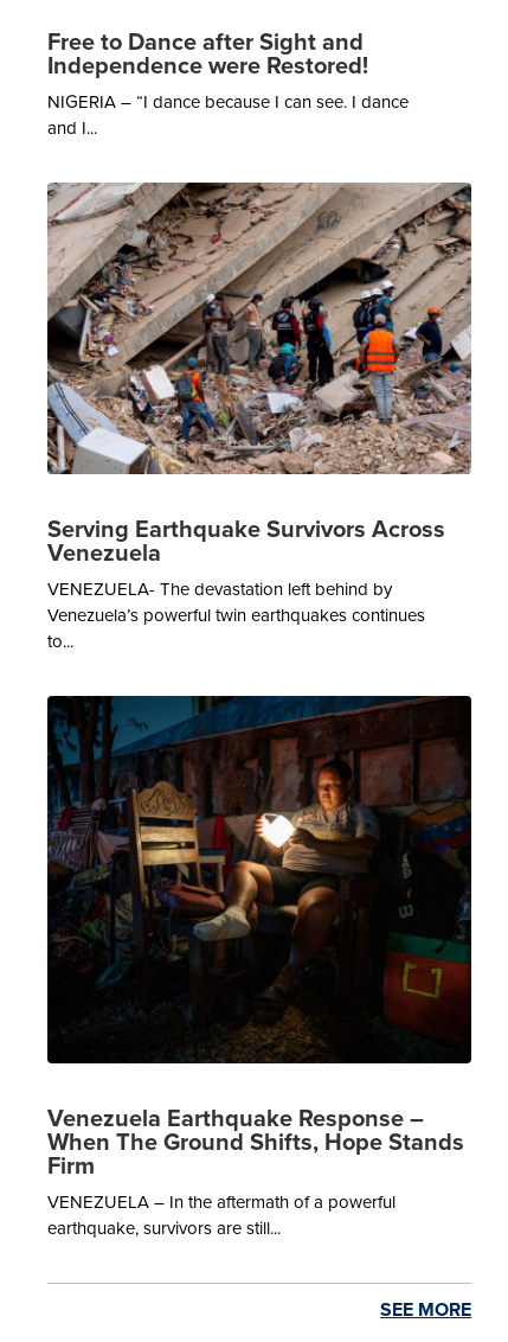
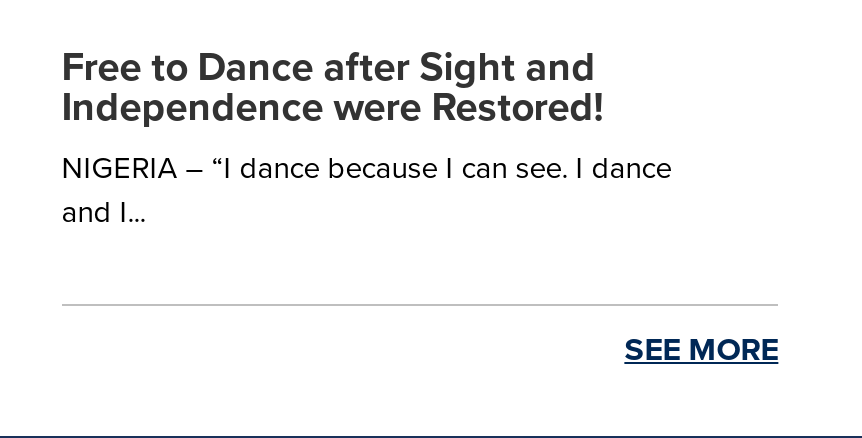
- [image]
- Serving Earthquake Survivors Across
- Venezuela
- VENEZUELA- The devastation left behind by
- Venezuela’s powerful twin earthquakes continues
- to...

- [image]
- Venezuela Earthquake Response –
- When The Ground Shifts, Hope Stands
- Firm
- VENEZUELA – In the aftermath of a powerful
- earthquake, survivors are still...
